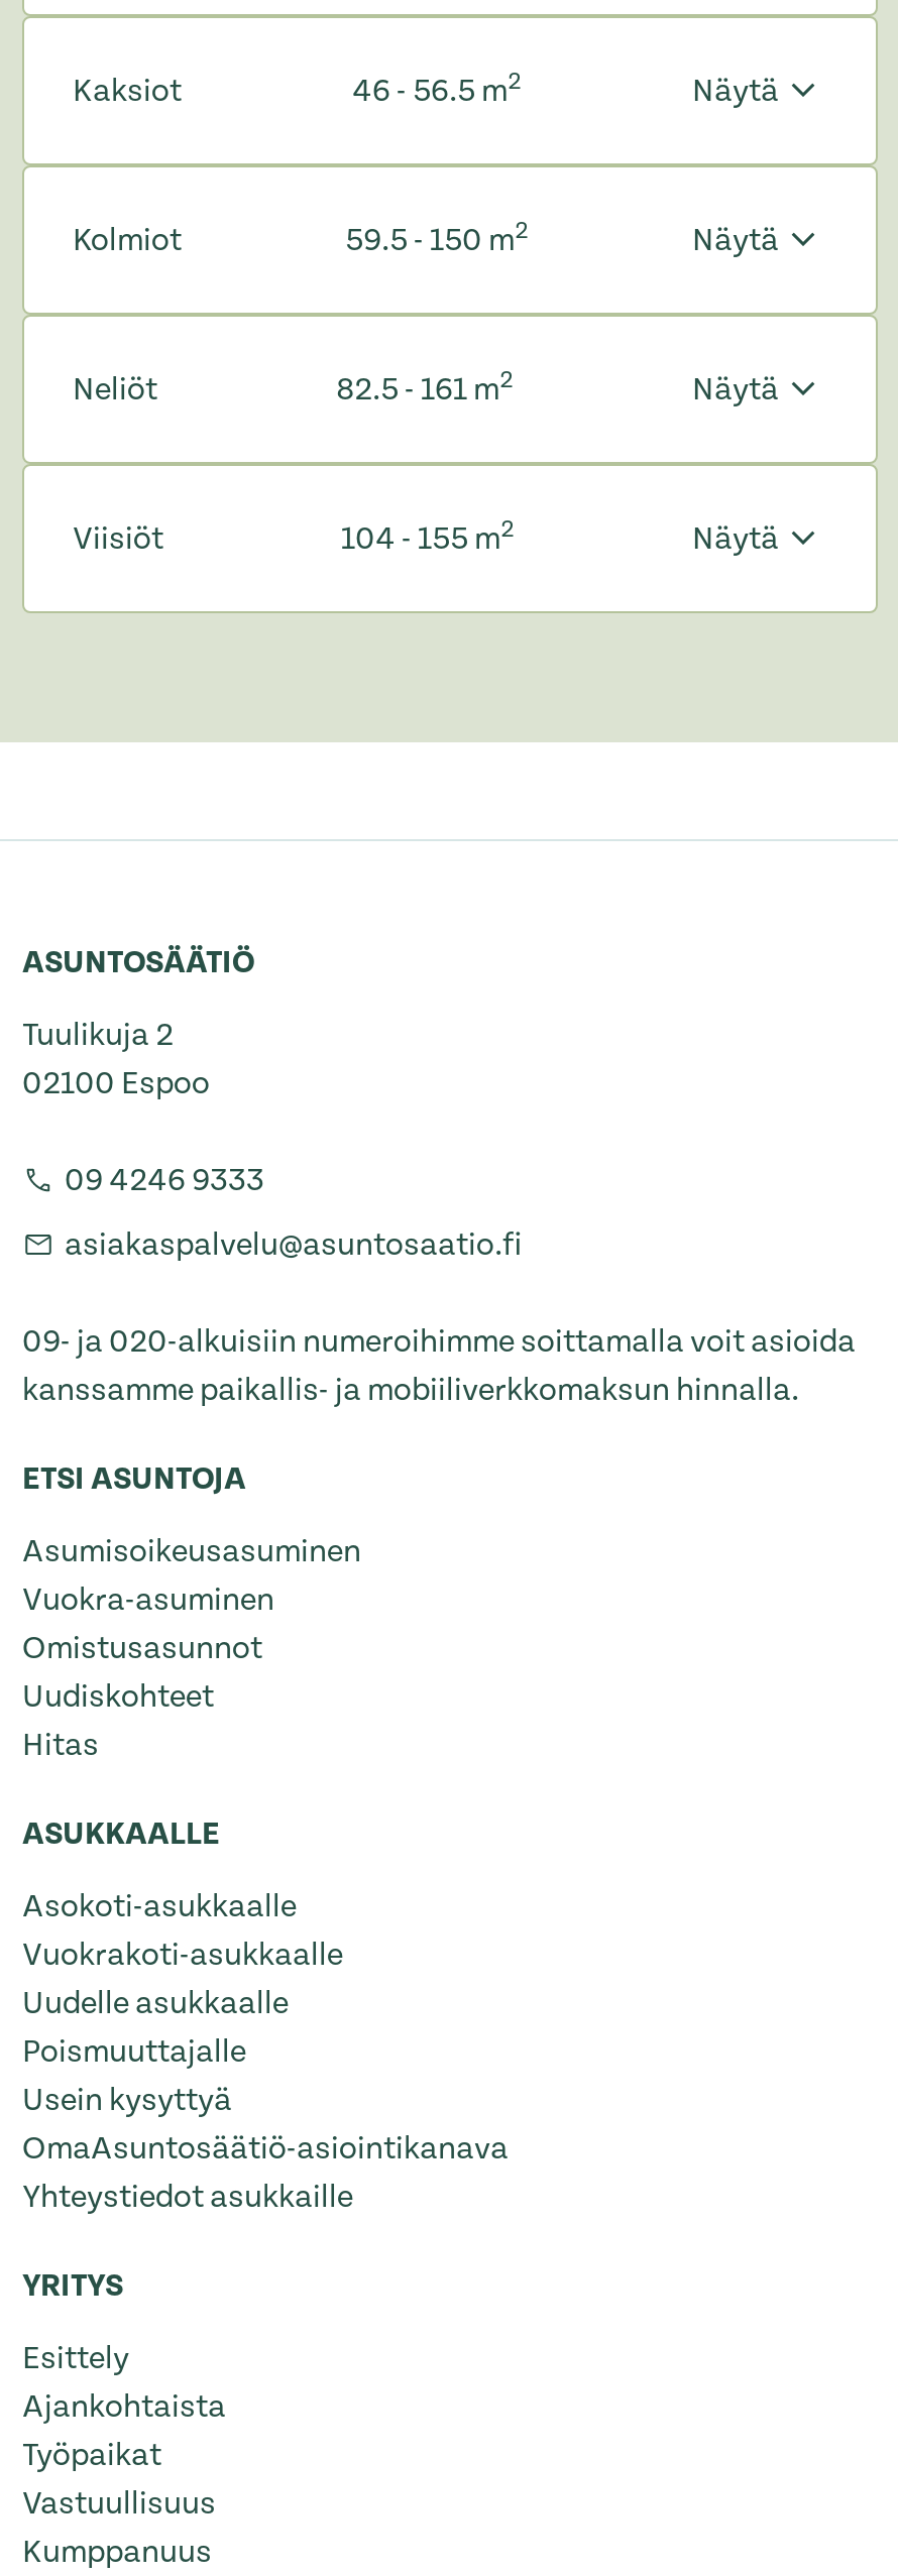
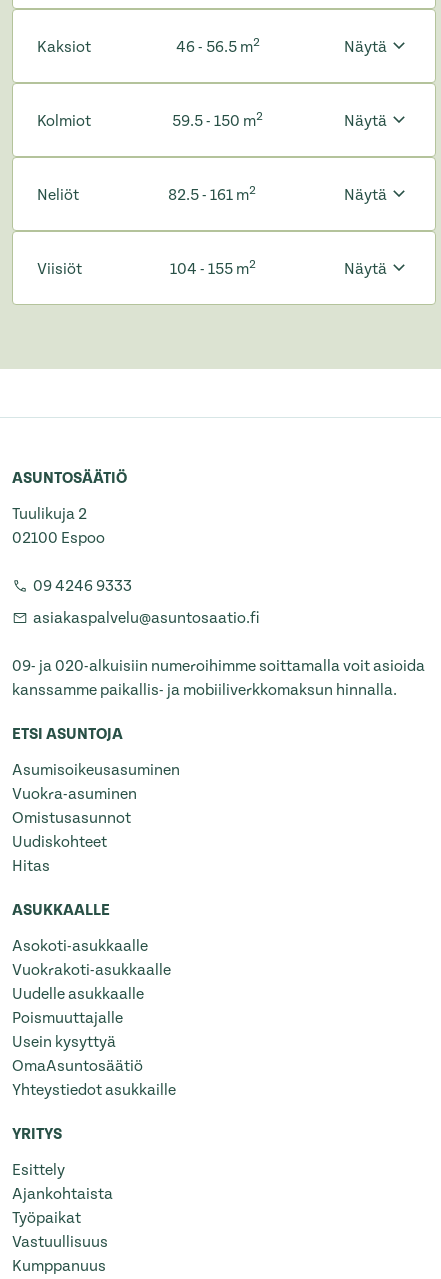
- OmaAsuntosäätiö-asiointikanava
+ OmaAsuntosäätiö
